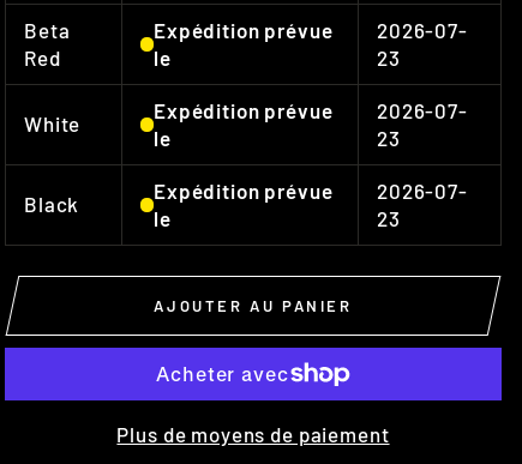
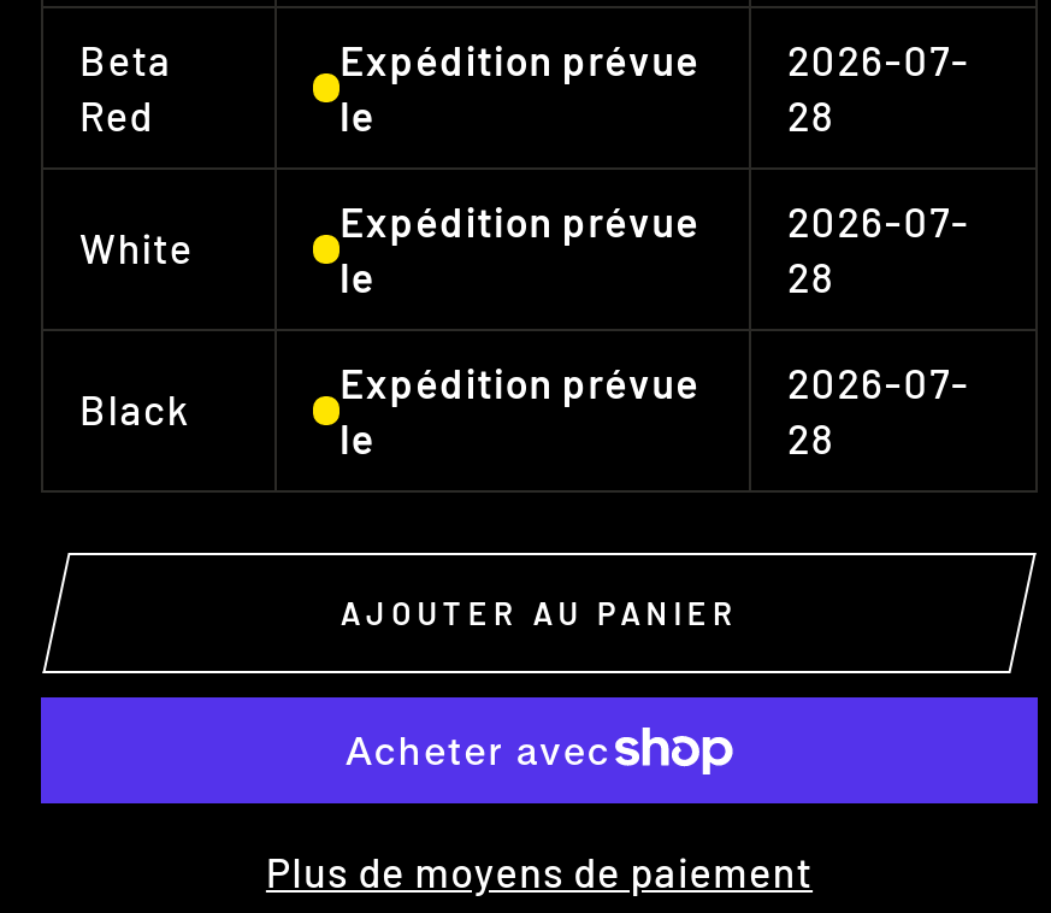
- 23
+ 28

- 23
+ 28

- 23
+ 28
